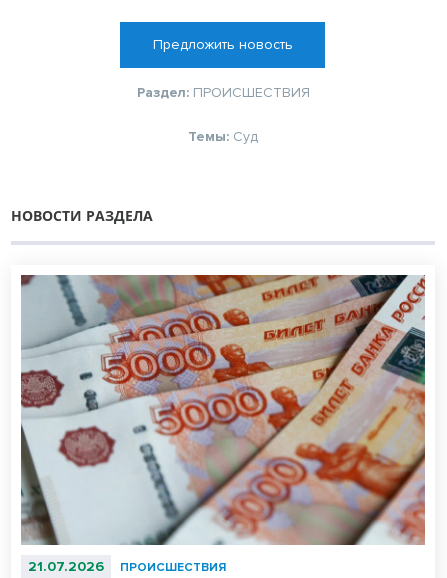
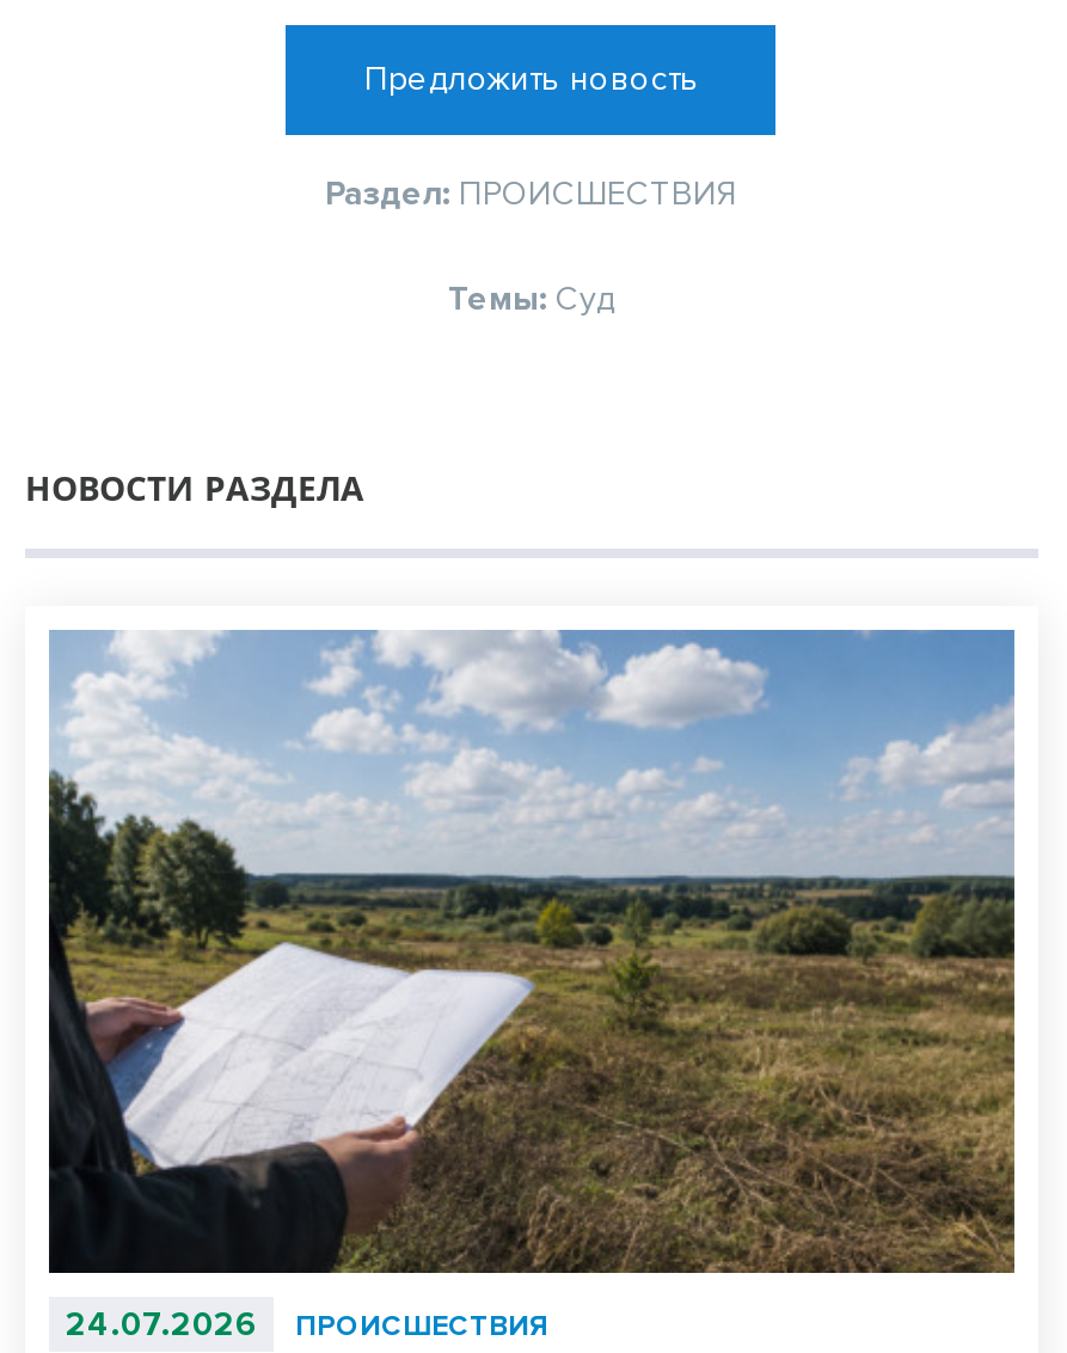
- [image]
- 21.07.2026 ПРОИСШЕСТВИЯ
+ [image]
+ 24.07.2026 ПРОИСШЕСТВИЯ
